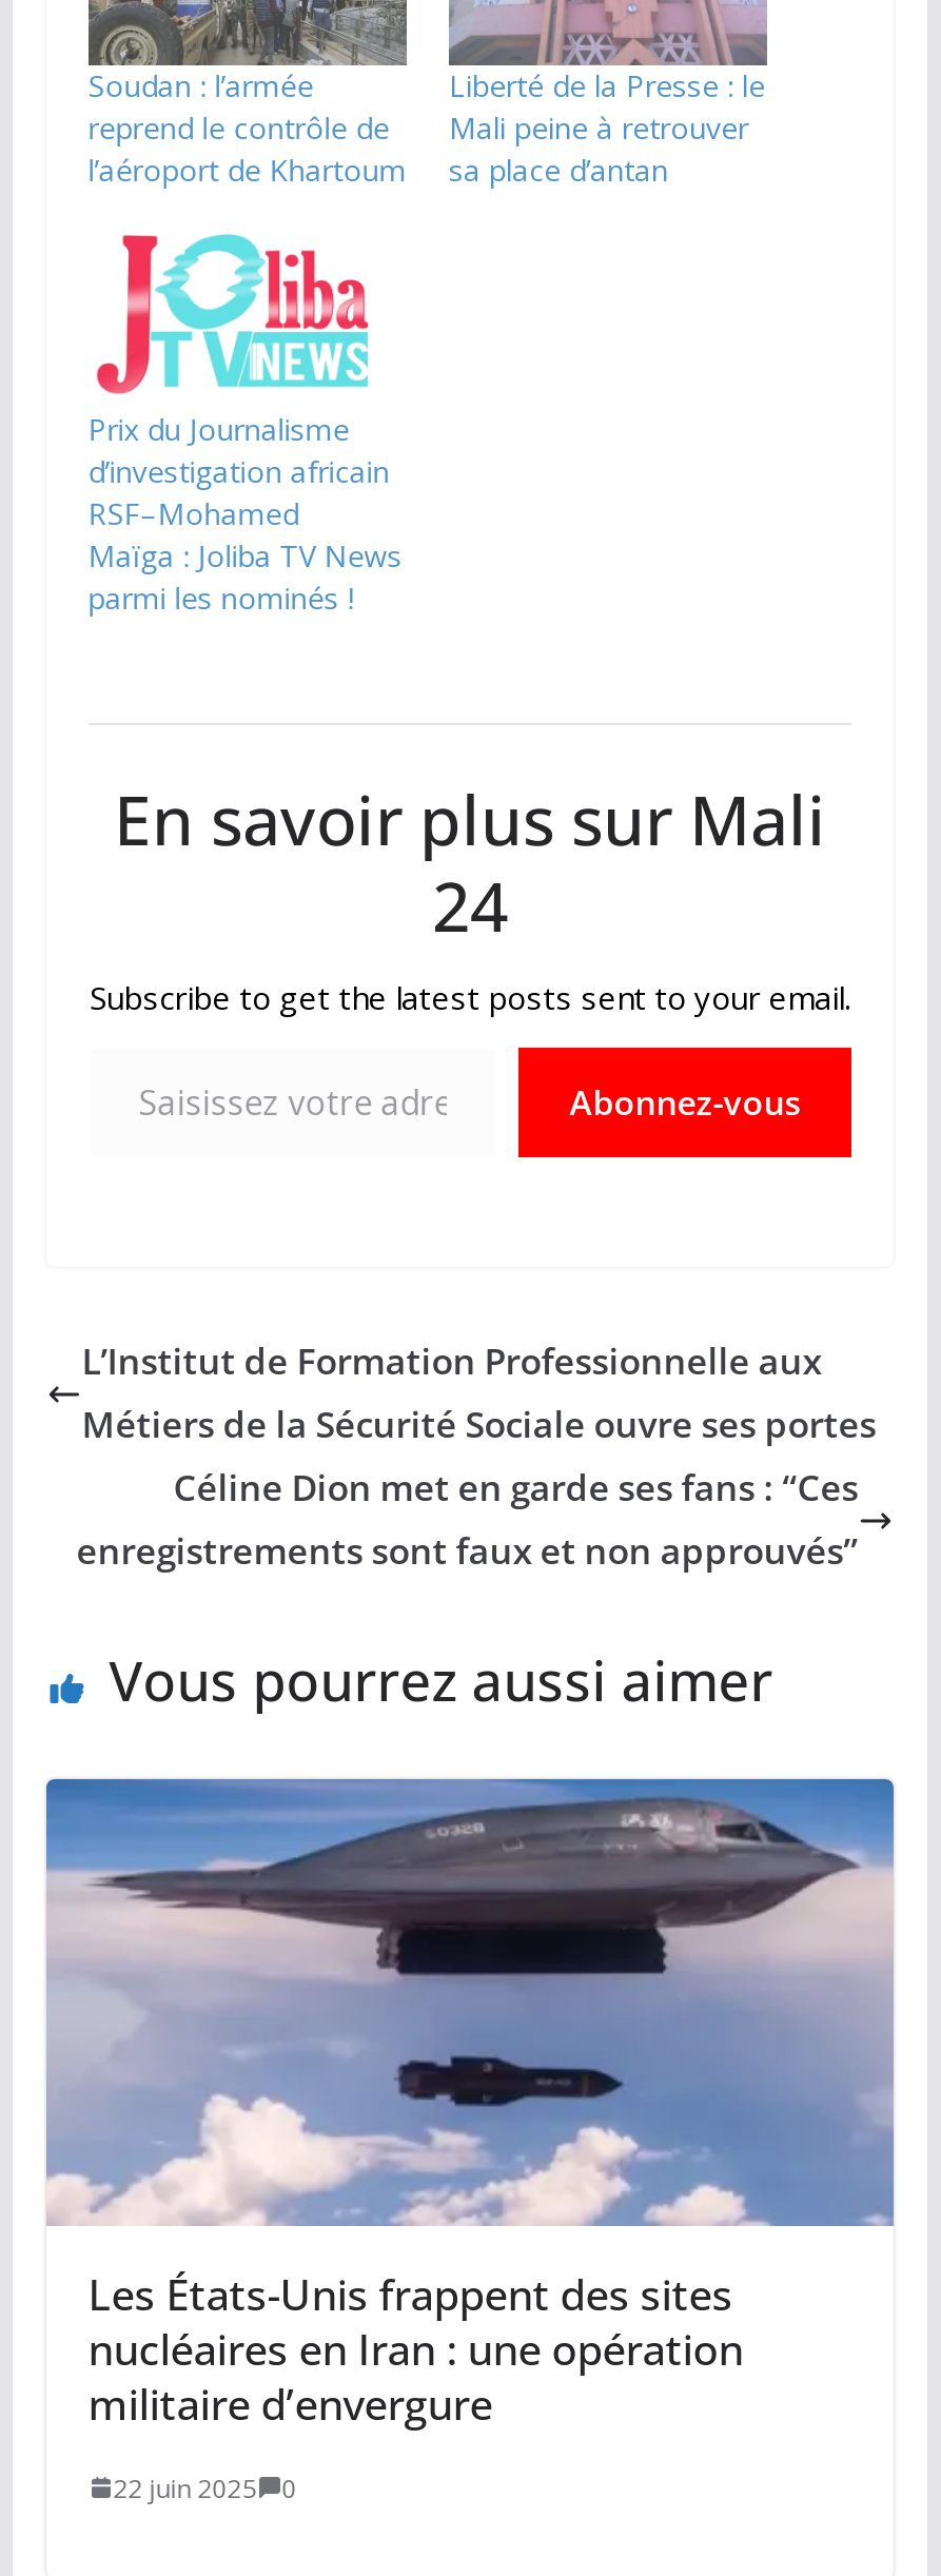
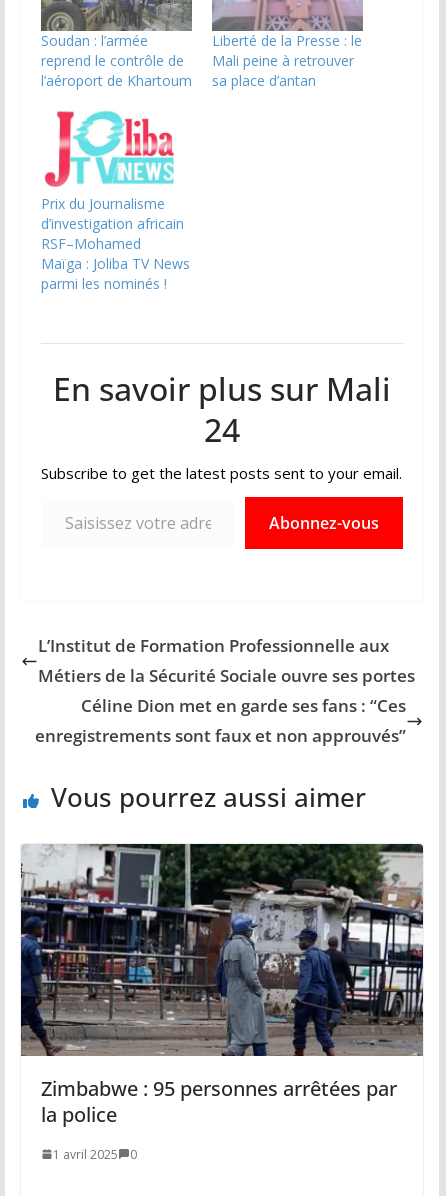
- [image]
- Les États-Unis frappent des sites
- nucléaires en Iran : une opération
- militaire d’envergure
+ [image]
+ Zimbabwe : 95 personnes arrêtées par
+ la police

- 22 juin 2025 0
+ 1 avril 2025 0
